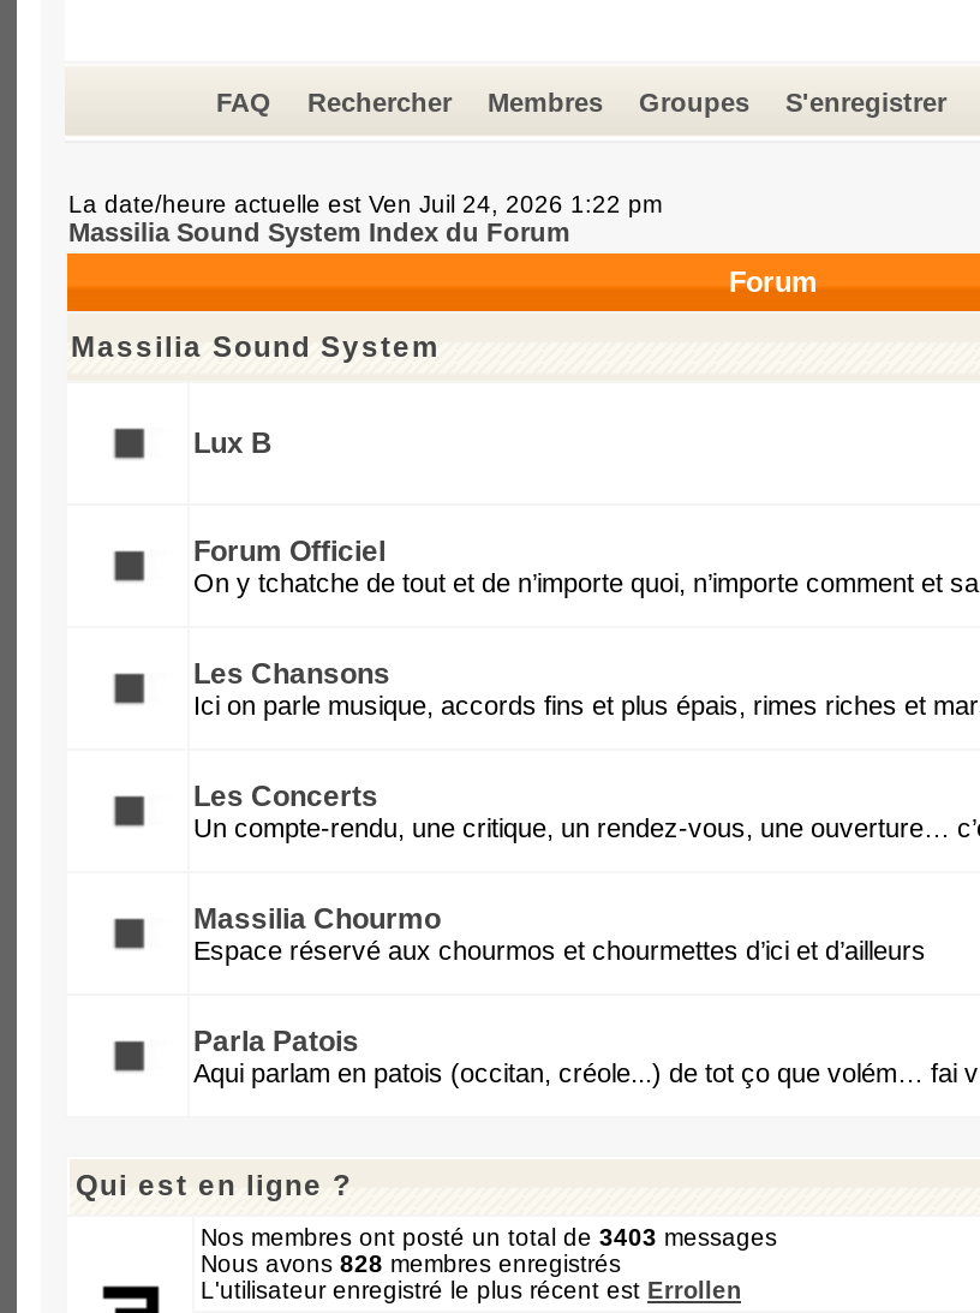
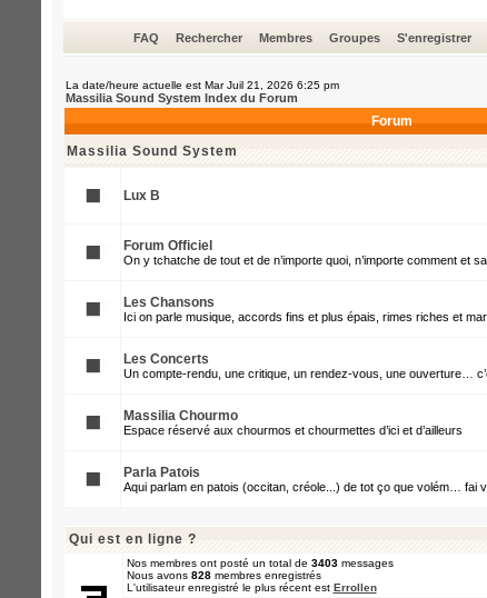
- La date/heure actuelle est Ven Juil 24, 2026 1:22 pm
+ La date/heure actuelle est Mar Juil 21, 2026 6:25 pm
